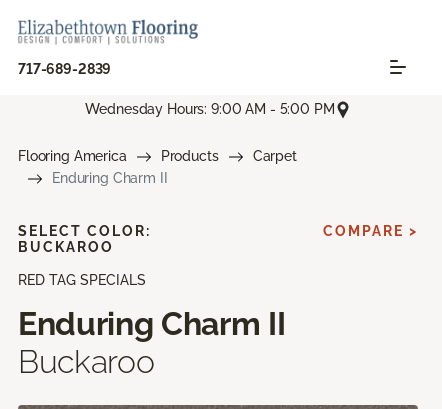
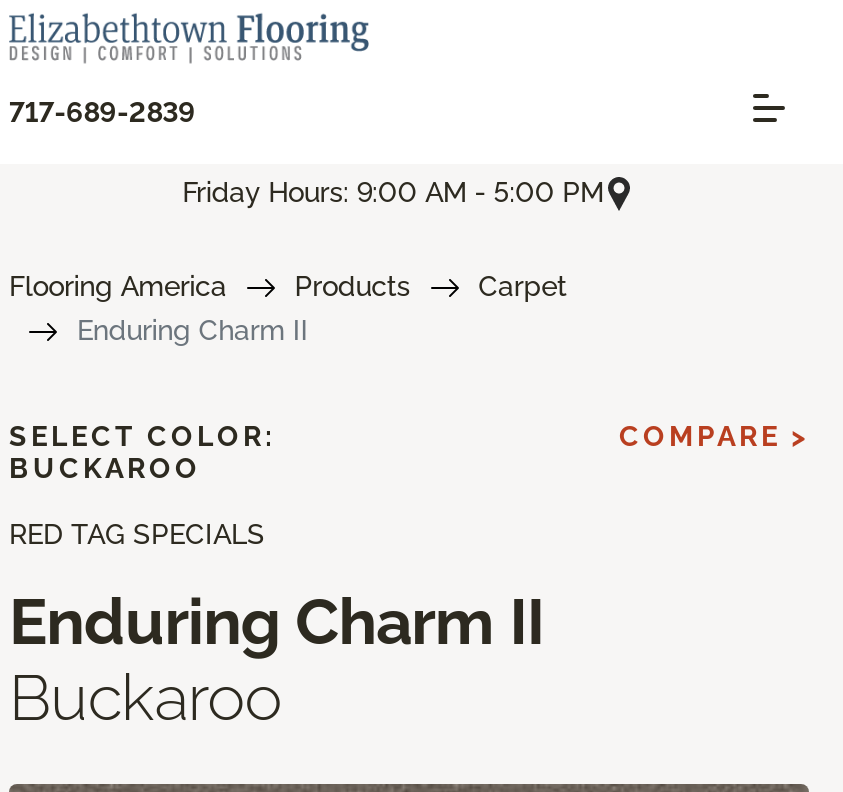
- Wednesday Hours: 9:00 AM - 5:00 PM
+ Friday Hours: 9:00 AM - 5:00 PM
